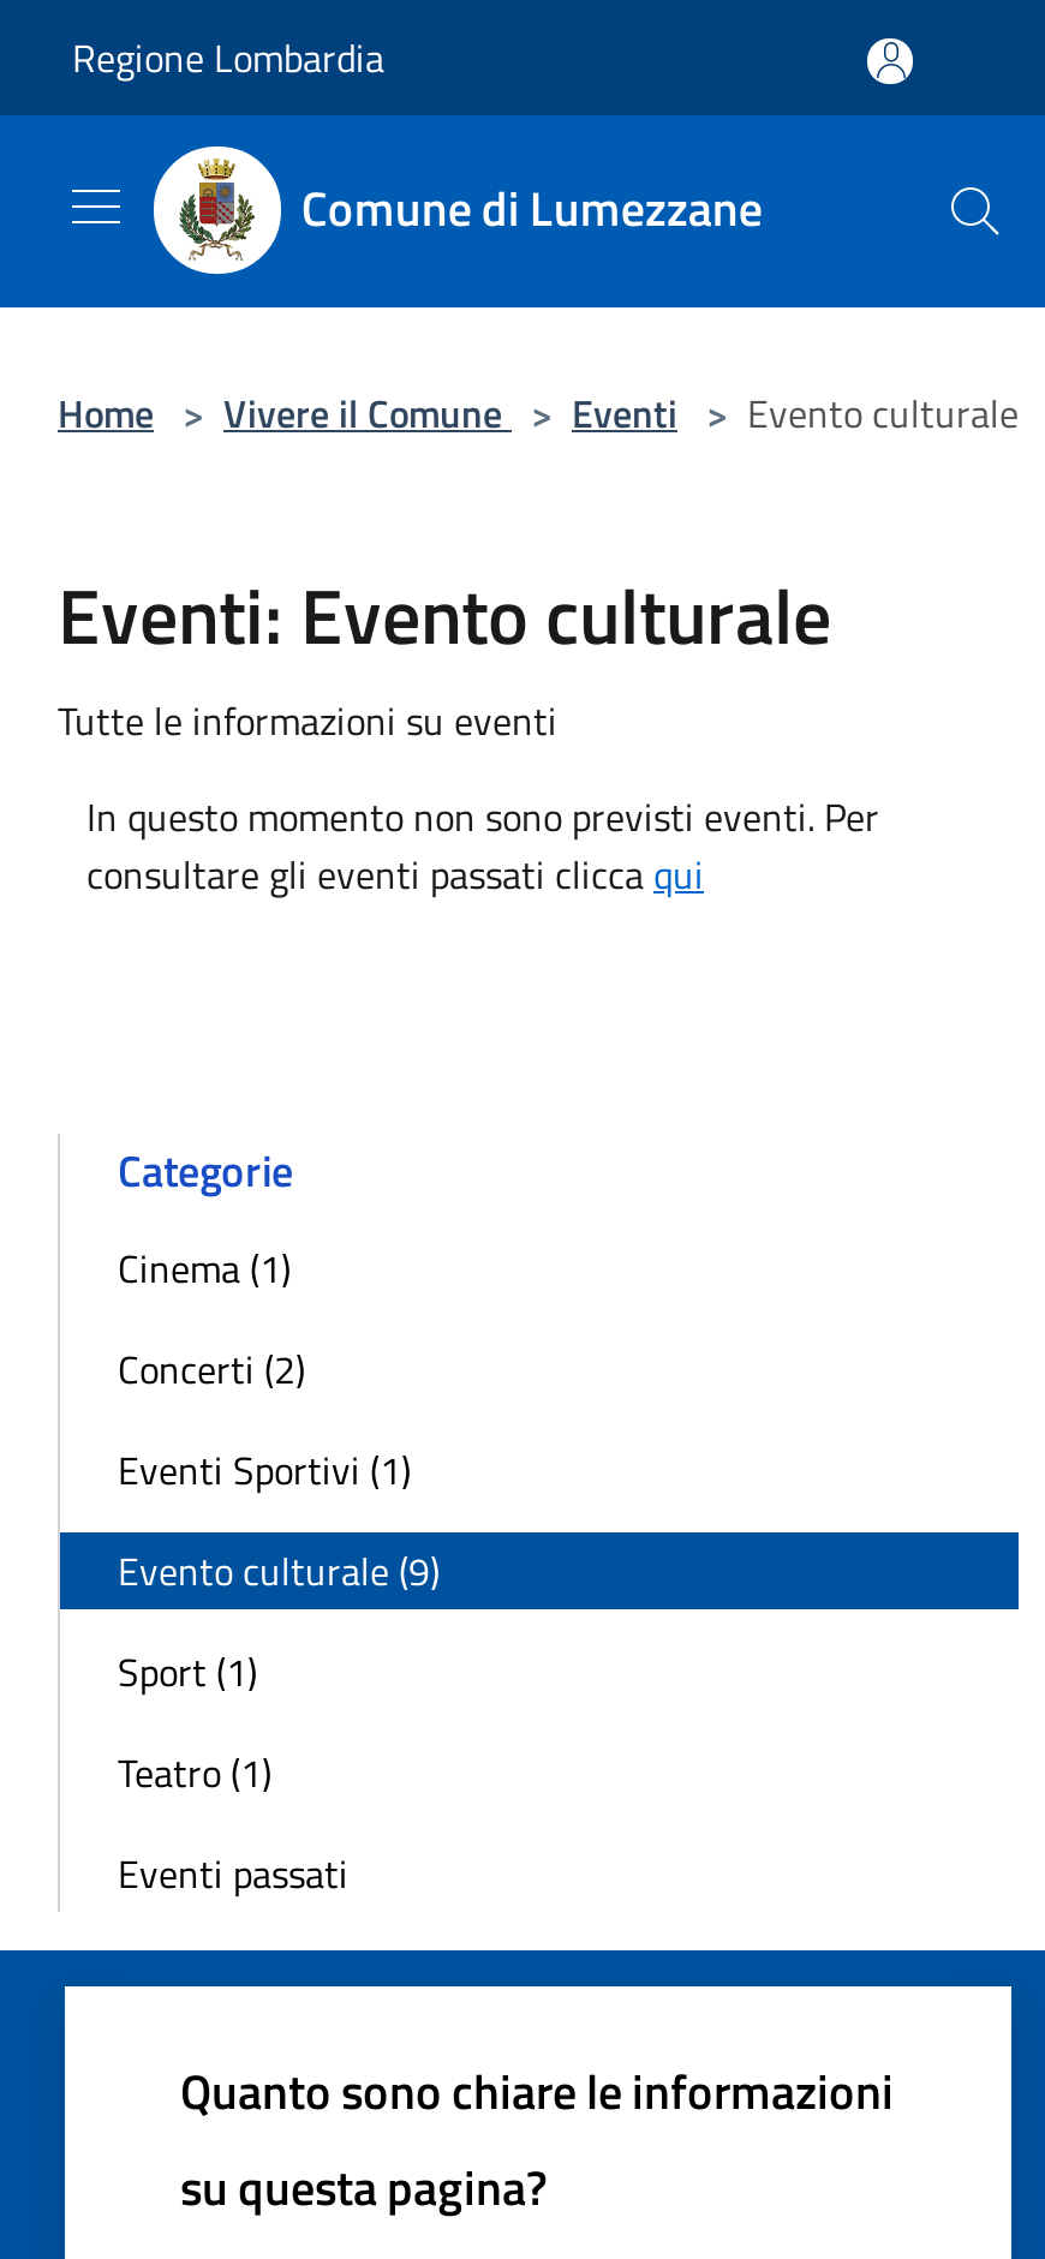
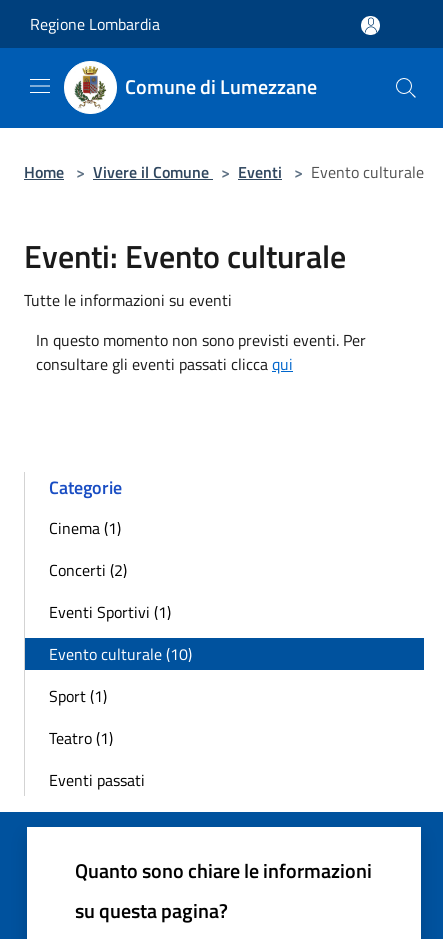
- Evento culturale (9)
+ Evento culturale (10)
